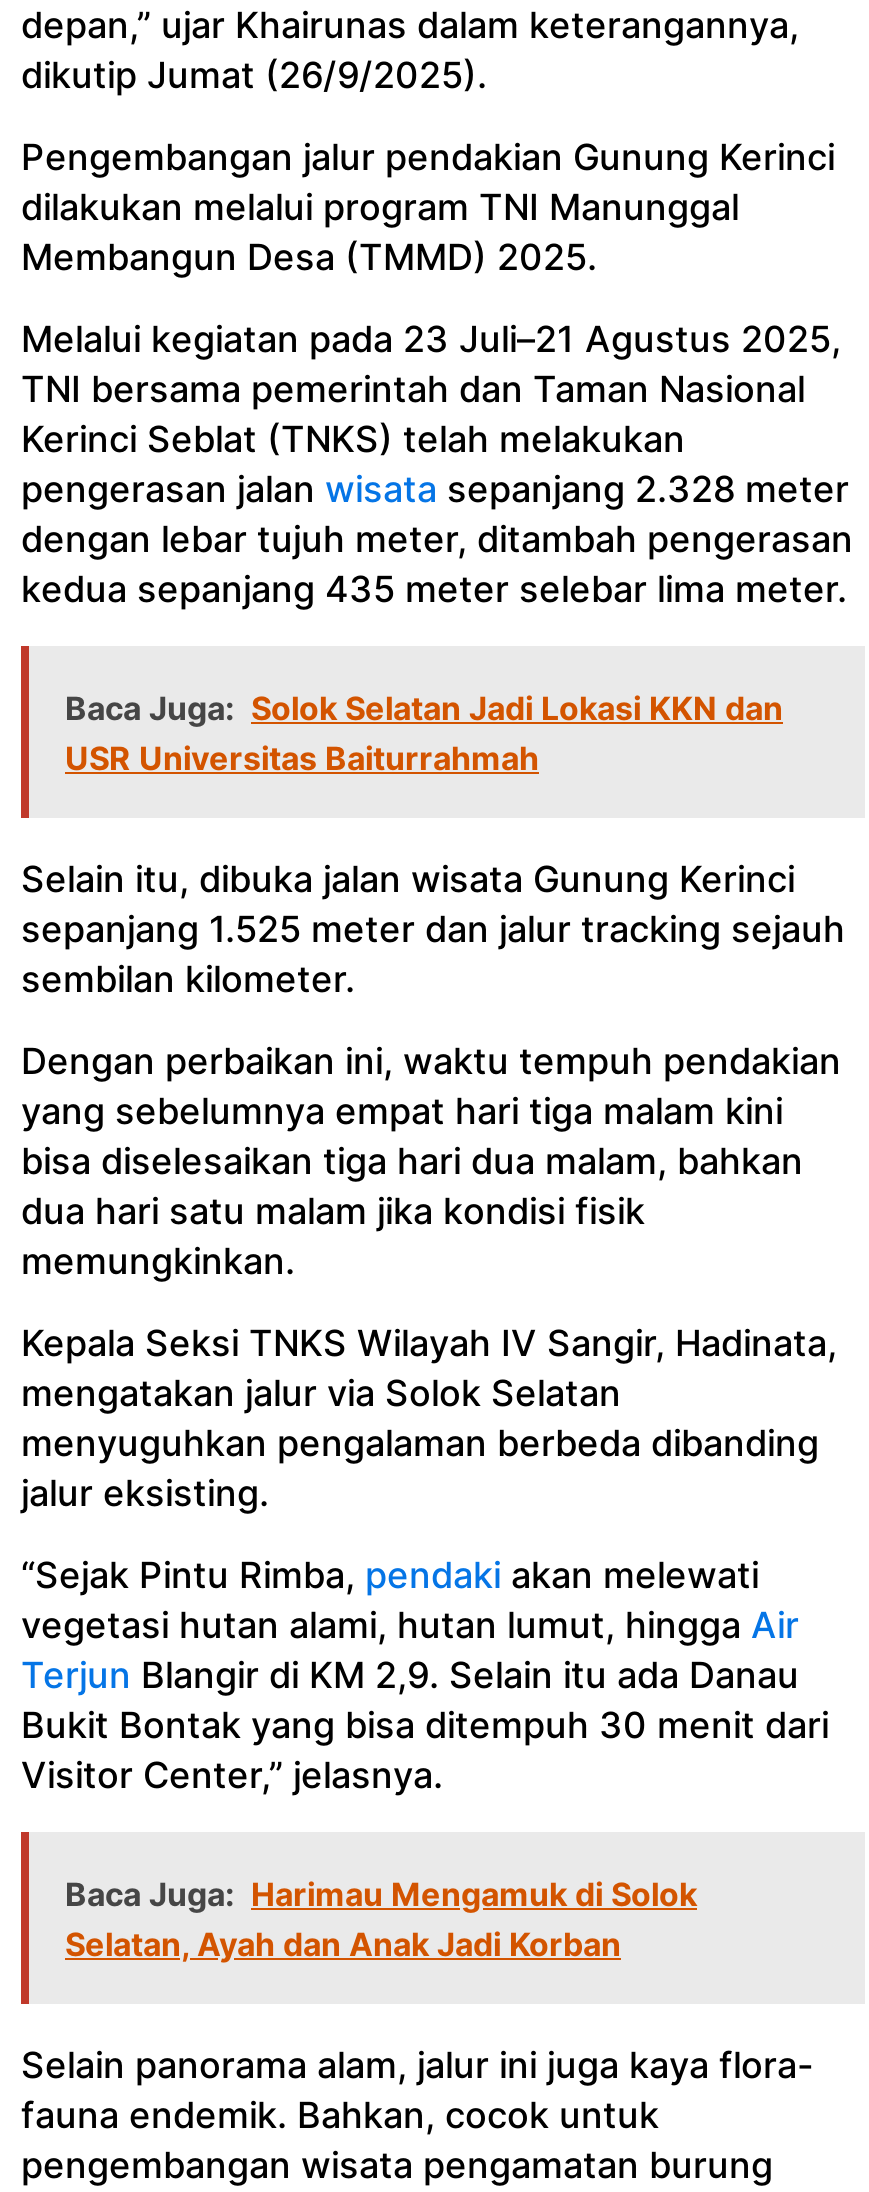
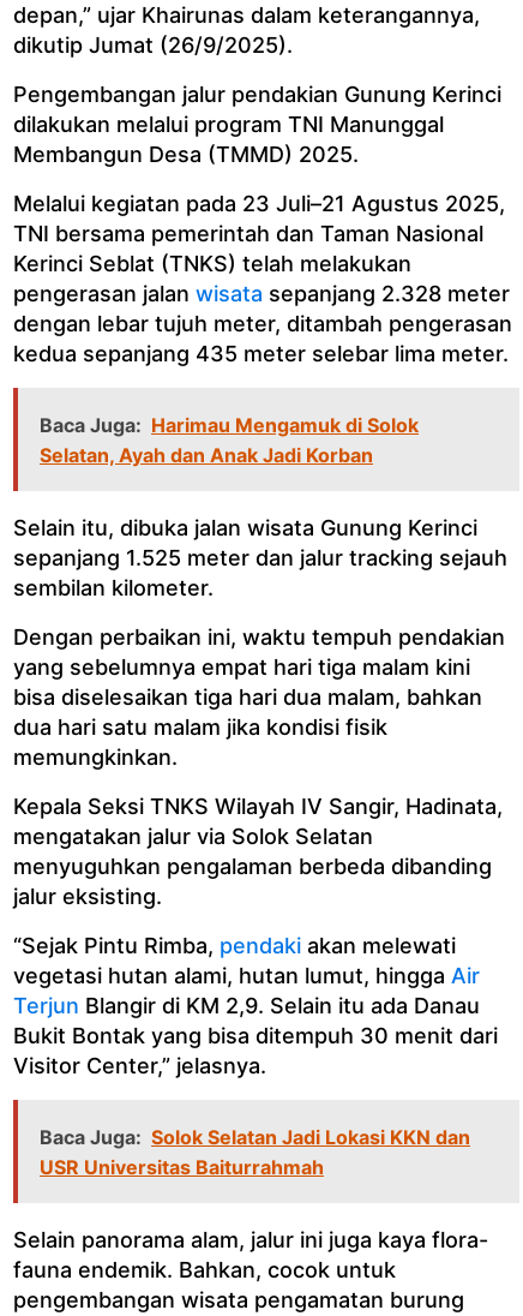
moved down: Baca Juga: Solok Selatan Jadi Lokasi KKN dan | USR Universitas Baiturrahmah

moved up: Baca Juga: Harimau Mengamuk di Solok | Selatan, Ayah dan Anak Jadi Korban
